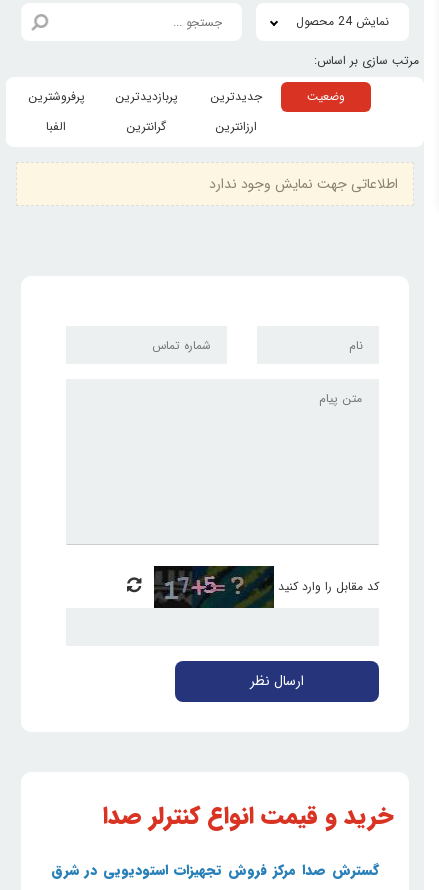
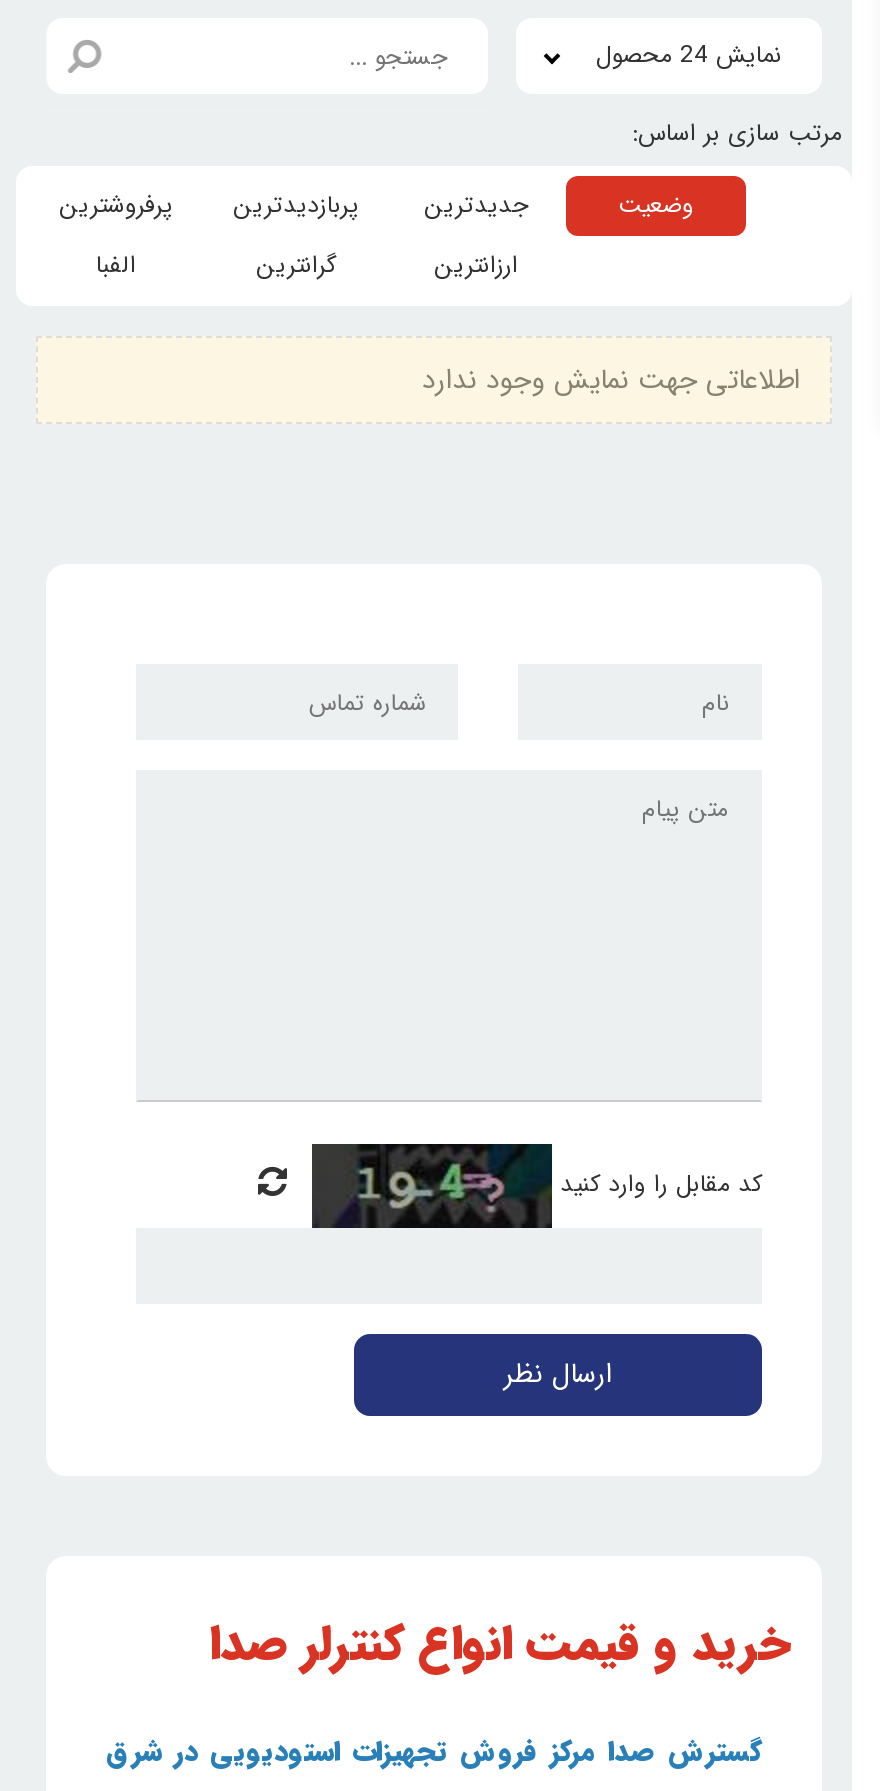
- [image]
+ [image]
